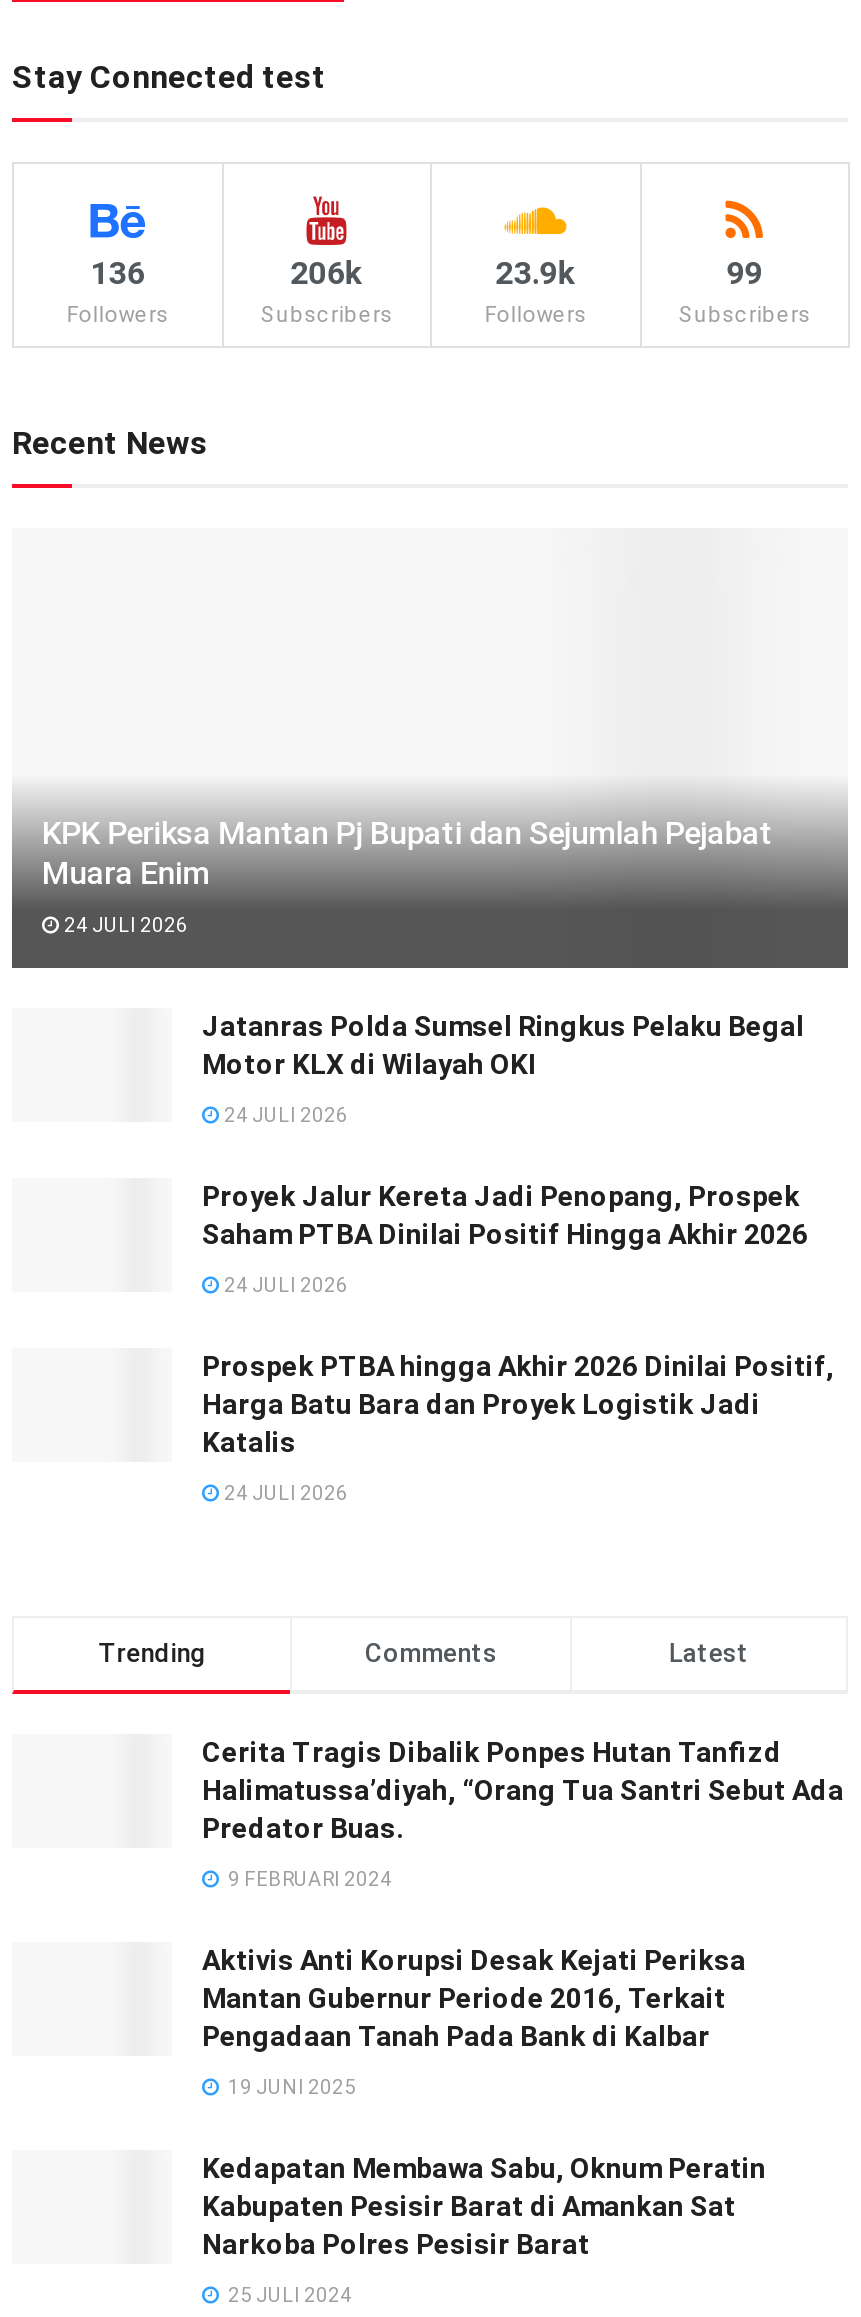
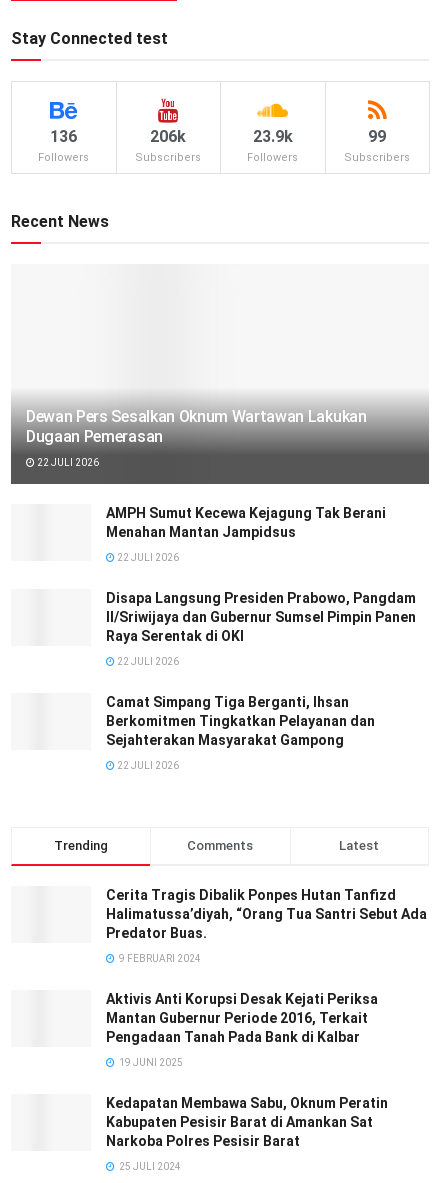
- KPK Periksa Mantan Pj Bupati dan Sejumlah Pejabat
- Muara Enim
+ Dewan Pers Sesalkan Oknum Wartawan Lakukan
+ Dugaan Pemerasan

- 24 JULI 2026
+ 22 JULI 2026

- Jatanras Polda Sumsel Ringkus Pelaku Begal
- Motor KLX di Wilayah OKI
+ AMPH Sumut Kecewa Kejagung Tak Berani
+ Menahan Mantan Jampidsus

- 24 JULI 2026
+ 22 JULI 2026

- Proyek Jalur Kereta Jadi Penopang, Prospek
- Saham PTBA Dinilai Positif Hingga Akhir 2026
+ Disapa Langsung Presiden Prabowo, Pangdam
+ II/Sriwijaya dan Gubernur Sumsel Pimpin Panen
+ Raya Serentak di OKI

- 24 JULI 2026
+ 22 JULI 2026

- Prospek PTBA hingga Akhir 2026 Dinilai Positif,
- Harga Batu Bara dan Proyek Logistik Jadi
- Katalis
+ Camat Simpang Tiga Berganti, Ihsan
+ Berkomitmen Tingkatkan Pelayanan dan
+ Sejahterakan Masyarakat Gampong

- 24 JULI 2026
+ 22 JULI 2026
